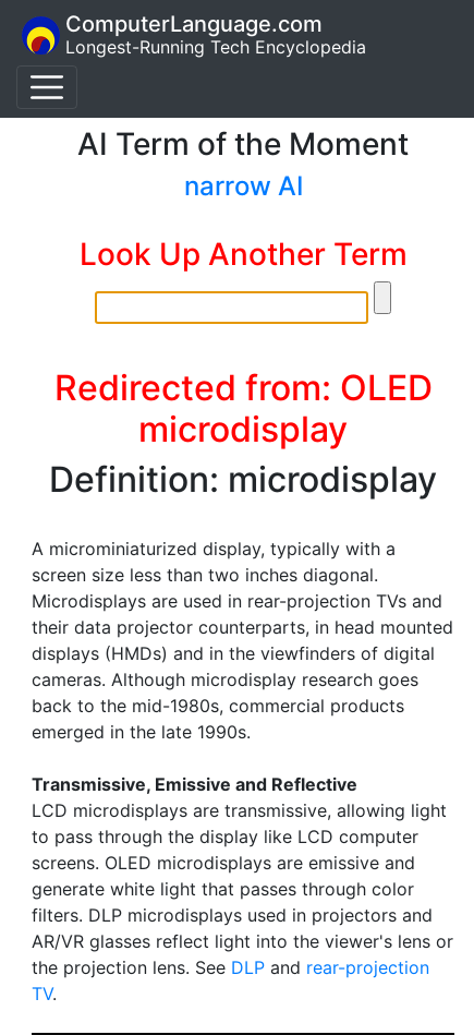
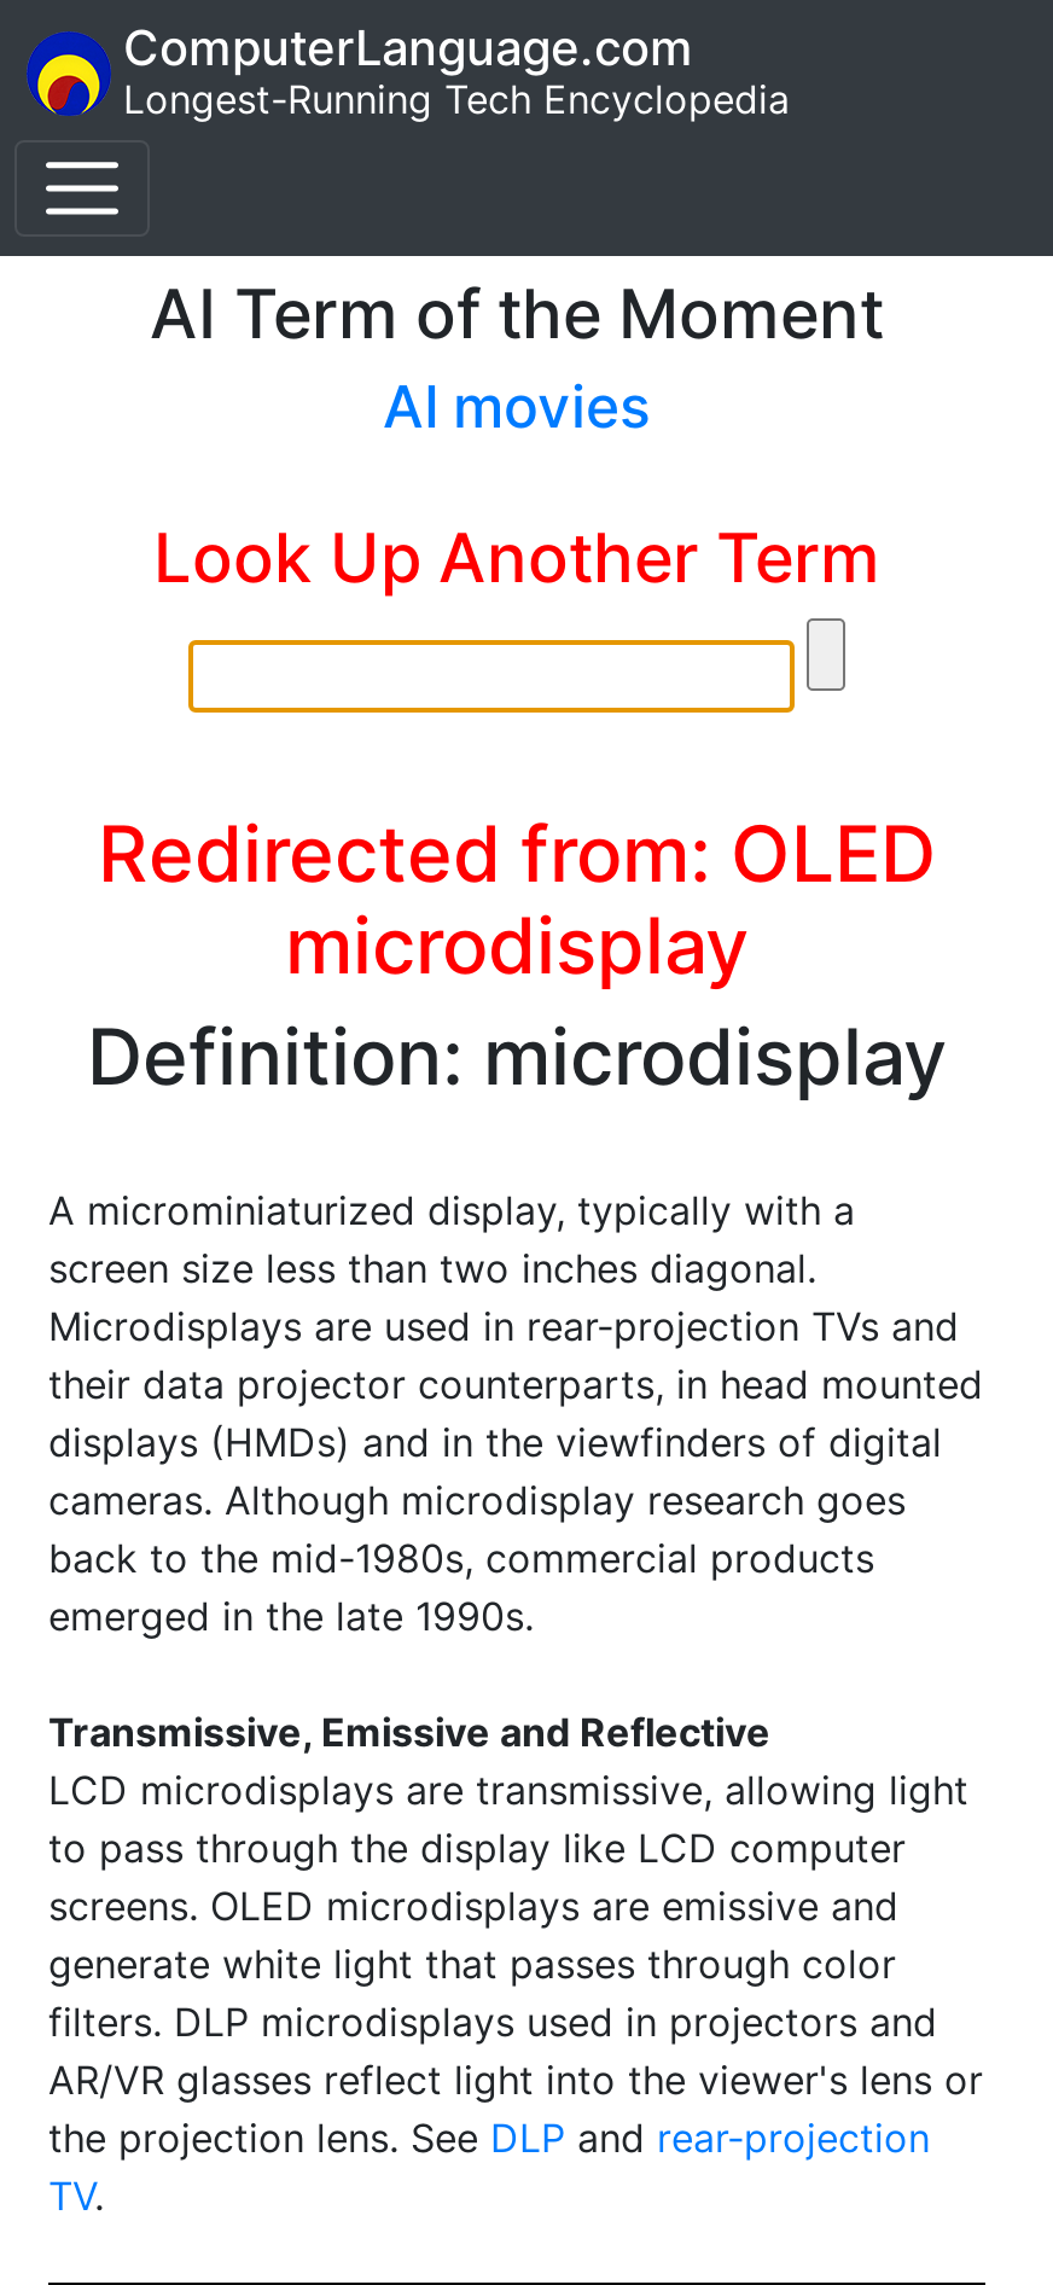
- narrow AI
+ AI movies
